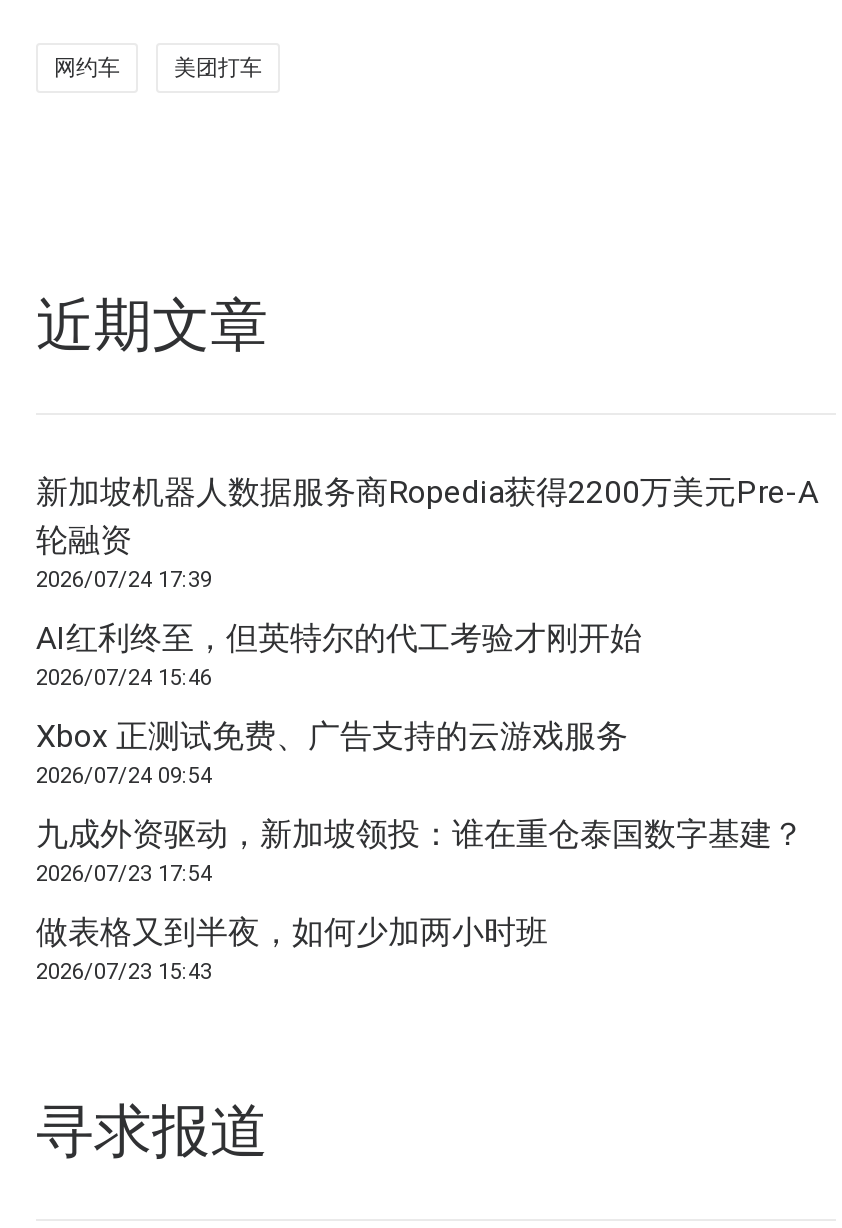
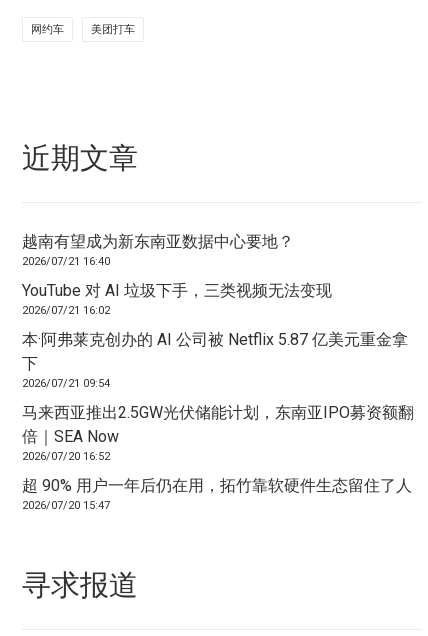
- 新加坡机器人数据服务商Ropedia获得2200万美元Pre-A
- 轮融资
- 2026/07/24 17:39
+ 越南有望成为新东南亚数据中心要地？
+ 2026/07/21 16:40

- AI红利终至，但英特尔的代工考验才刚开始
- 2026/07/24 15:46
+ YouTube 对 AI 垃圾下手，三类视频无法变现
+ 2026/07/21 16:02

- Xbox 正测试免费、广告支持的云游戏服务
- 2026/07/24 09:54
+ 本·阿弗莱克创办的 AI 公司被 Netflix 5.87 亿美元重金拿
+ 下
+ 2026/07/21 09:54

- 九成外资驱动，新加坡领投：谁在重仓泰国数字基建？
- 2026/07/23 17:54
+ 马来西亚推出2.5GW光伏储能计划，东南亚IPO募资额翻
+ 倍｜SEA Now
+ 2026/07/20 16:52

- 做表格又到半夜，如何少加两小时班
- 2026/07/23 15:43
+ 超 90% 用户一年后仍在用，拓竹靠软硬件生态留住了人
+ 2026/07/20 15:47
